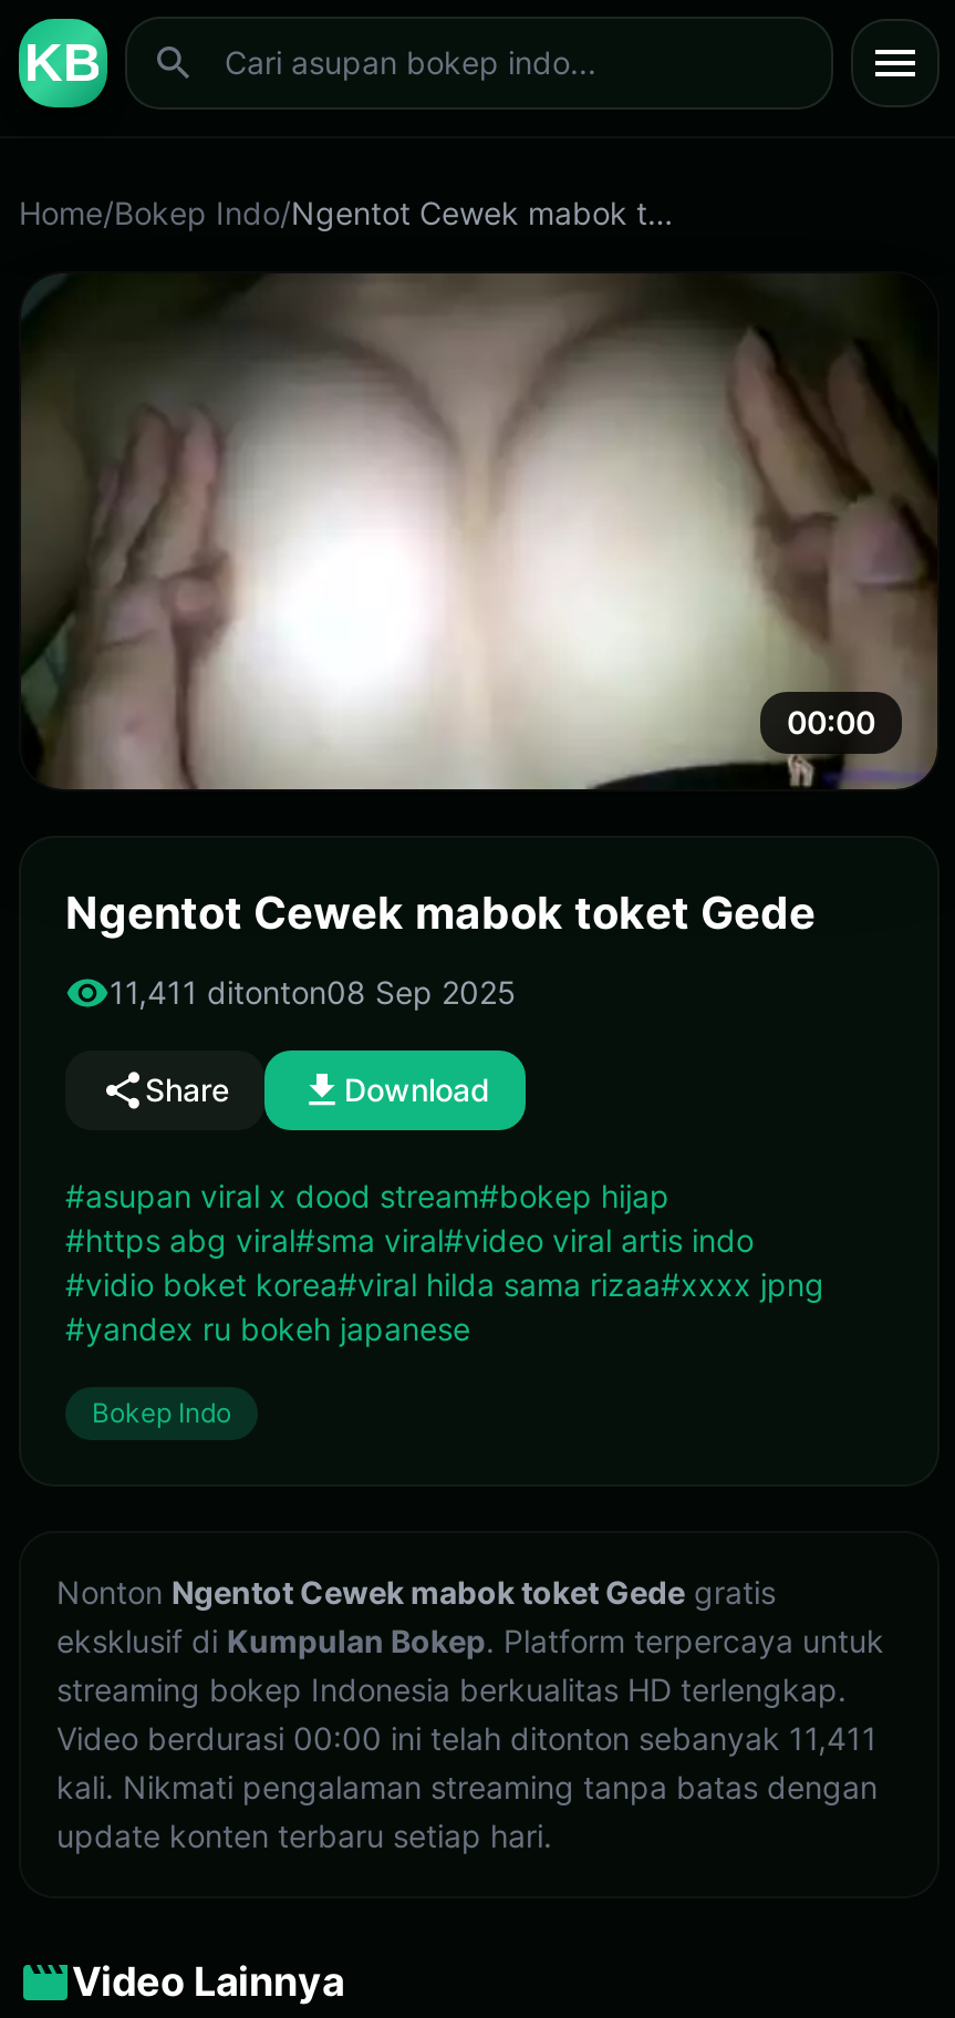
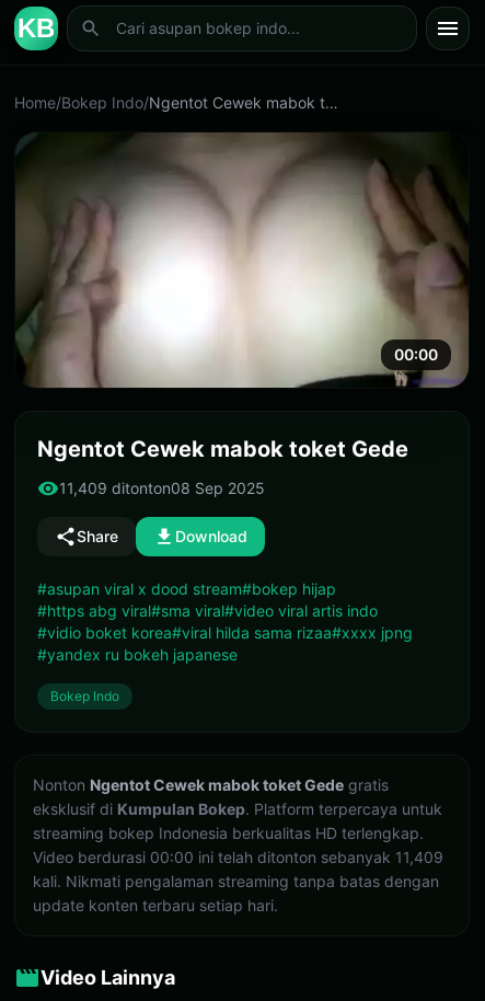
- 11,411 ditonton08 Sep 2025
+ 11,409 ditonton08 Sep 2025

- Video berdurasi 00:00 ini telah ditonton sebanyak 11,411
+ Video berdurasi 00:00 ini telah ditonton sebanyak 11,409
